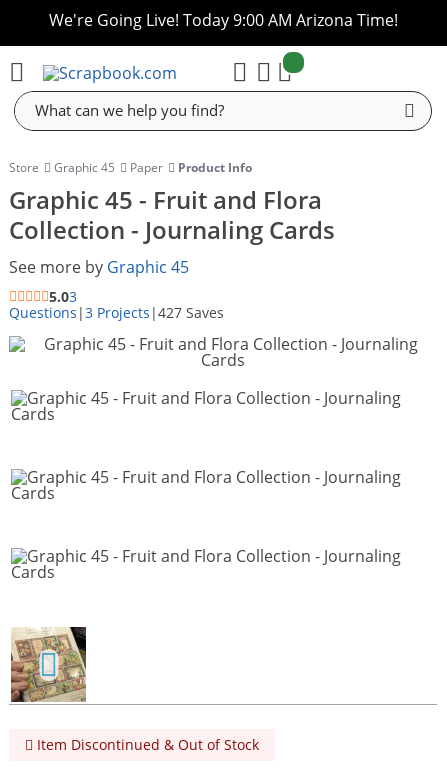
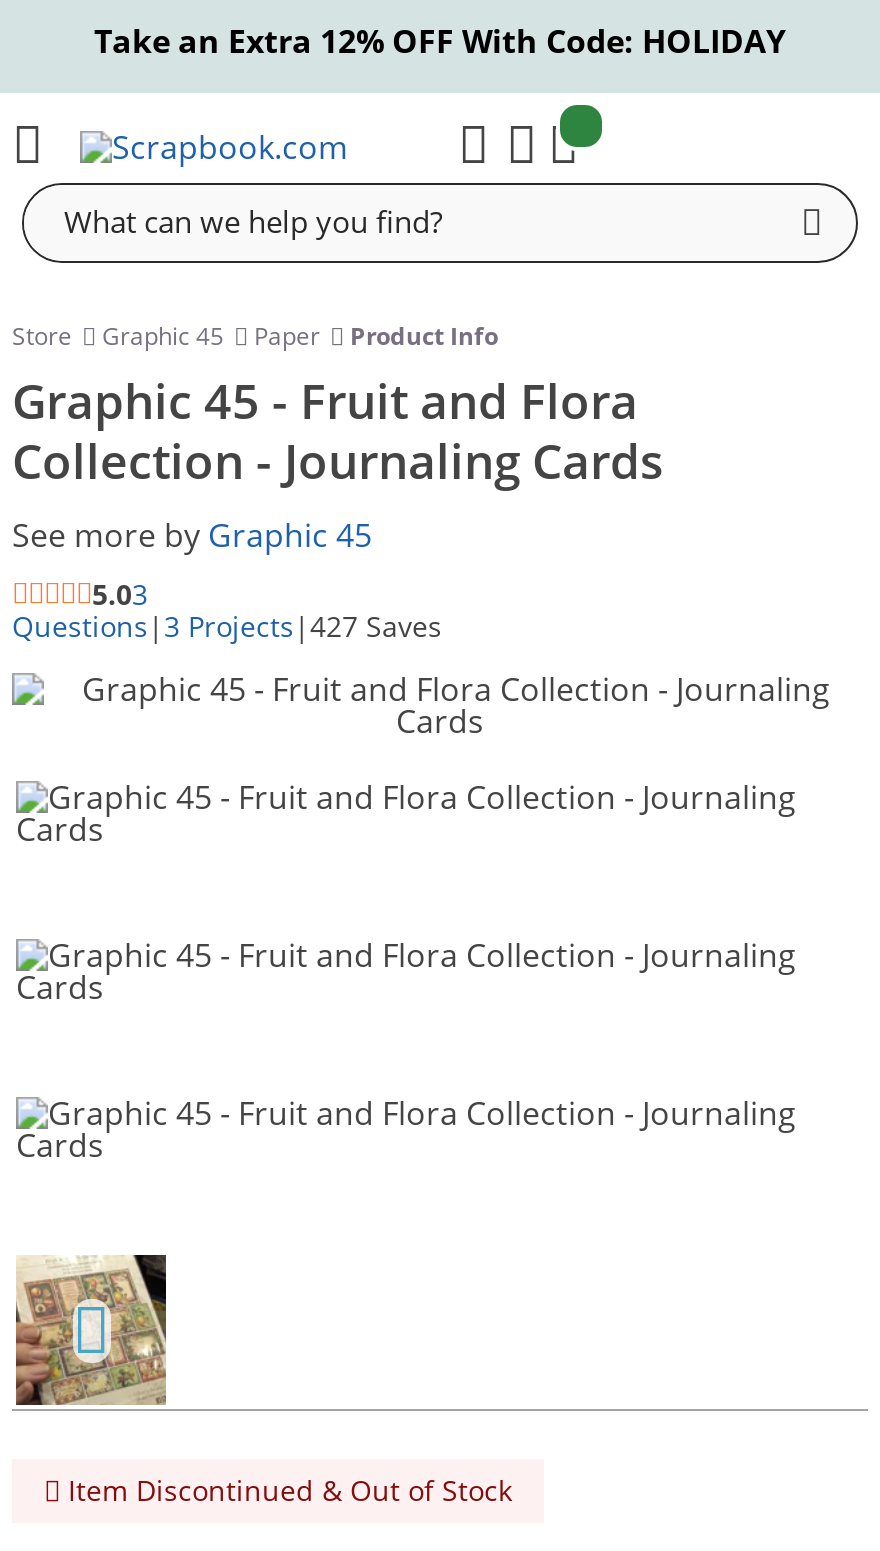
- We're Going Live! Today 9:00 AM Arizona Time!
+ Take an Extra 12% OFF With Code: HOLIDAY
